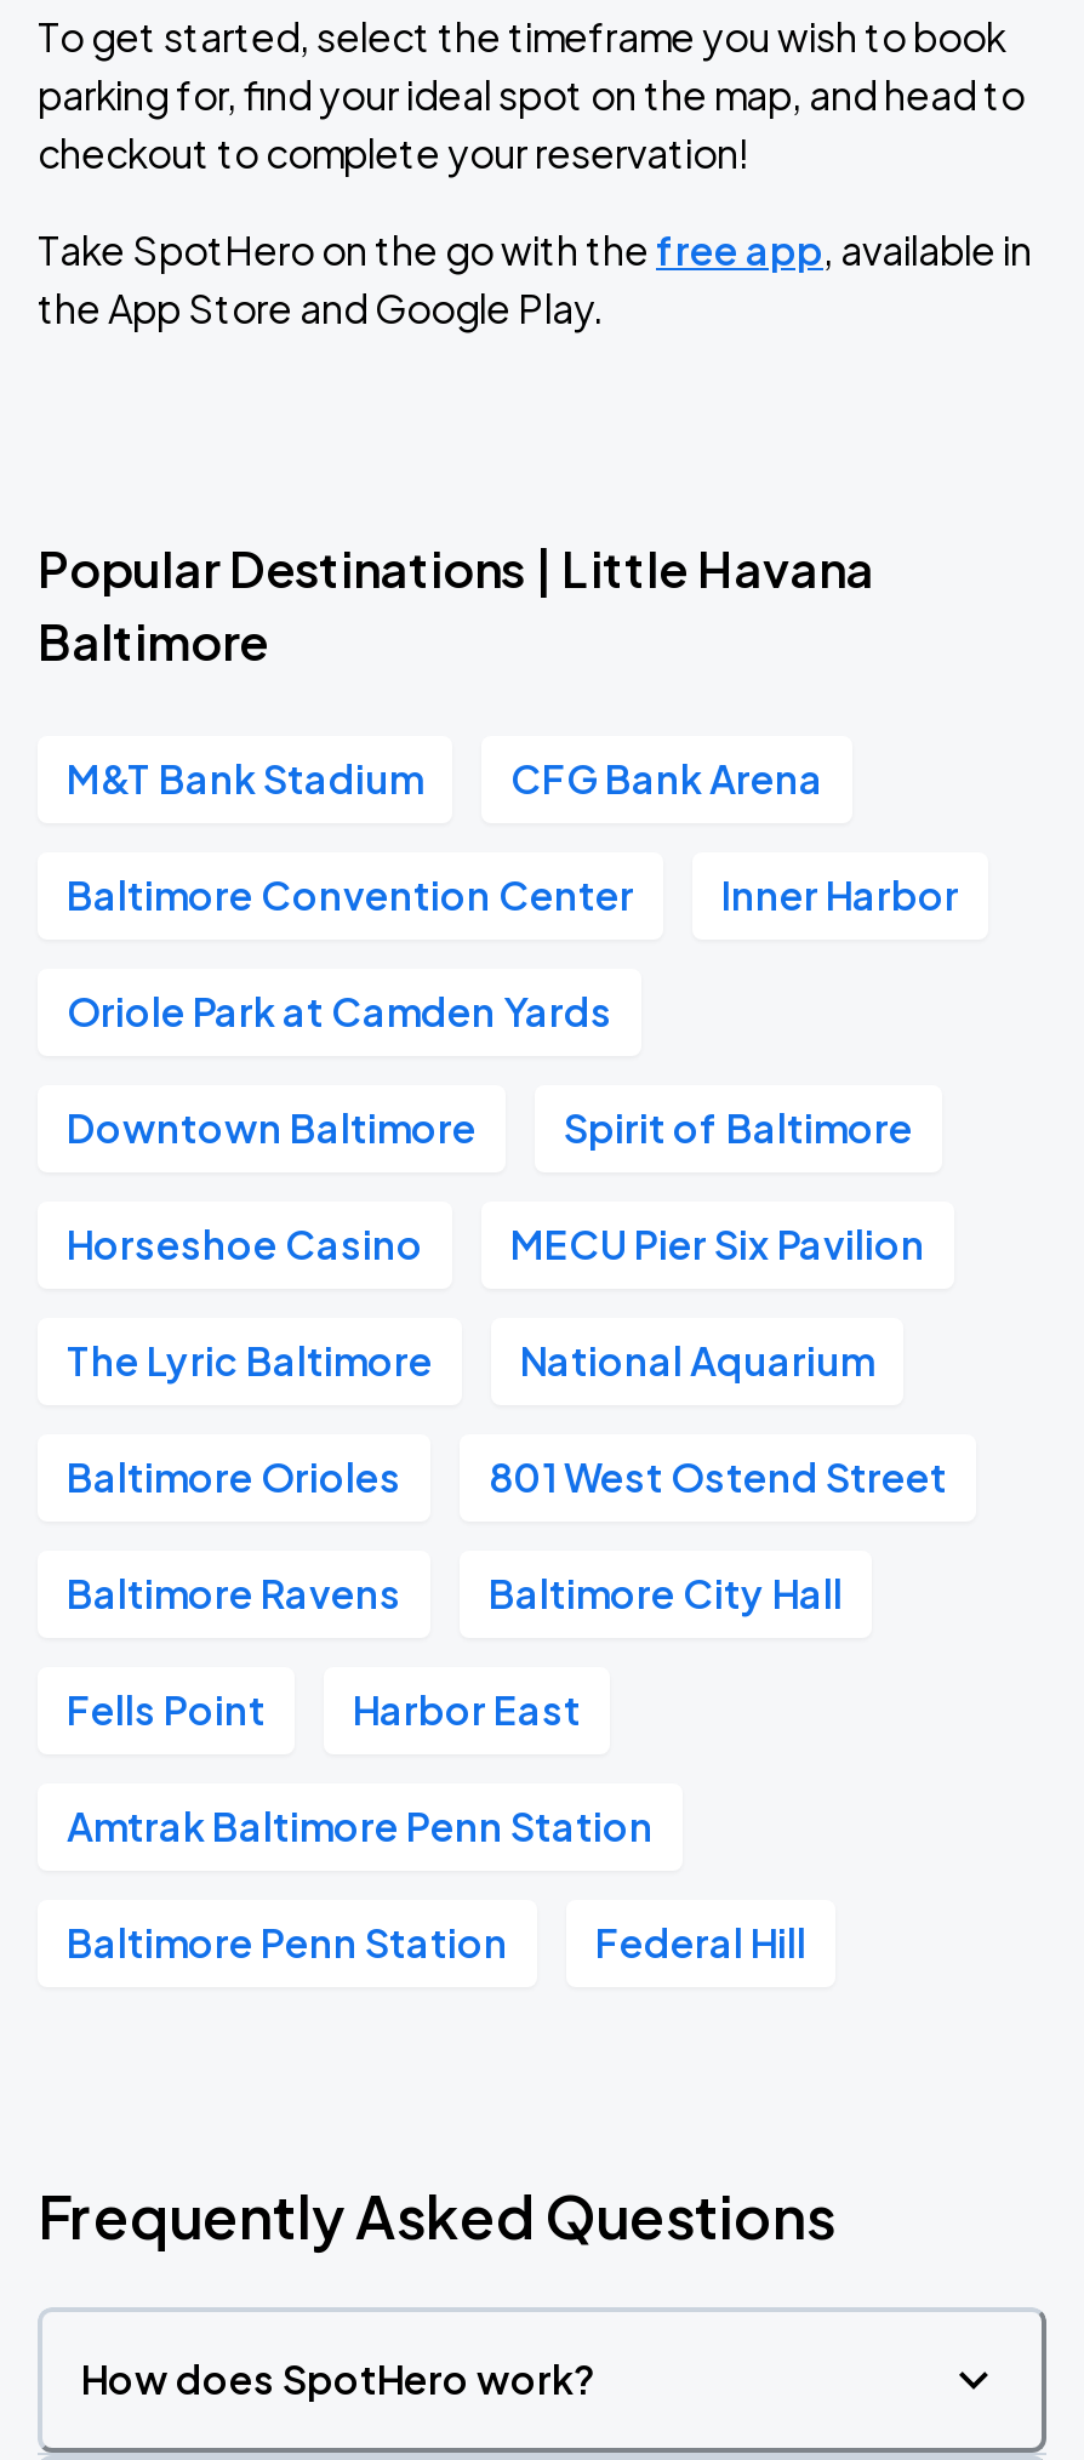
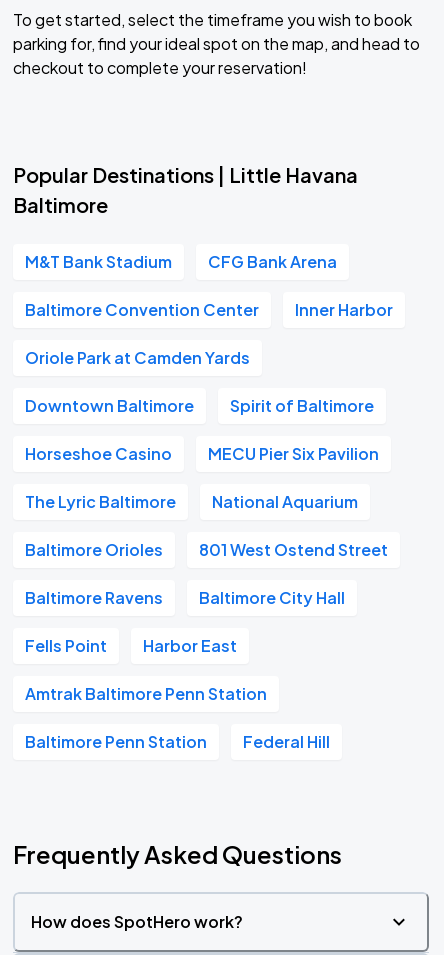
- Take SpotHero on the go with the free app, available in
- the App Store and Google Play.
